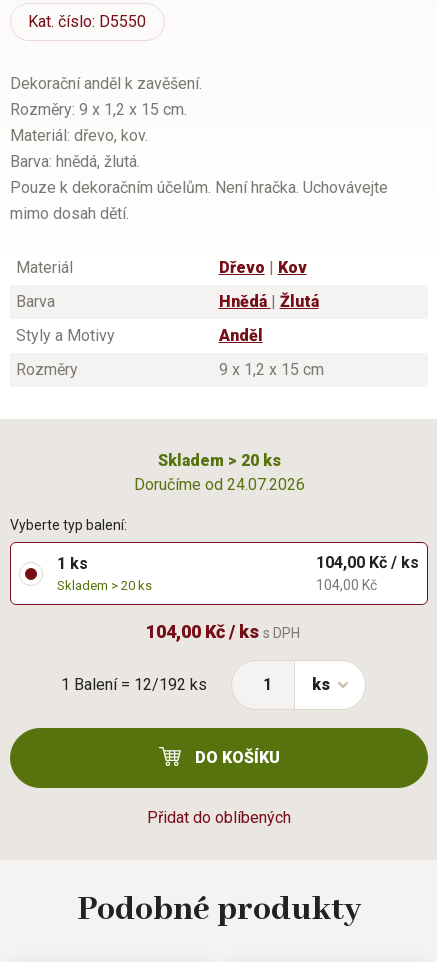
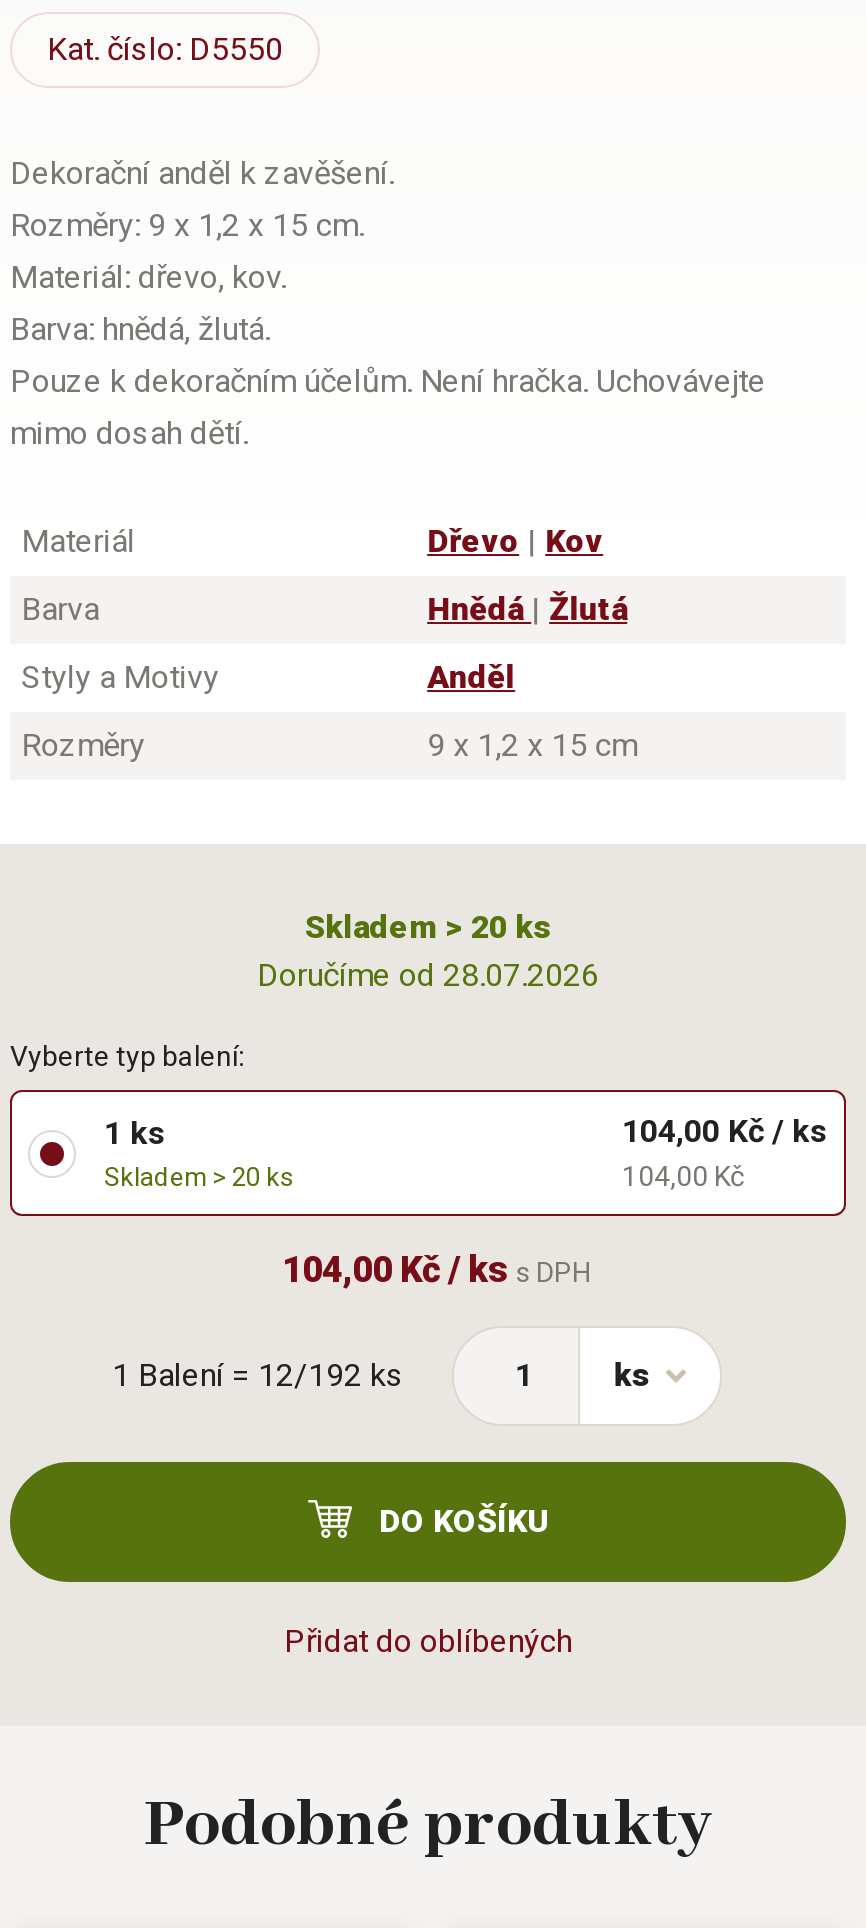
- Doručíme od 24.07.2026
+ Doručíme od 28.07.2026
